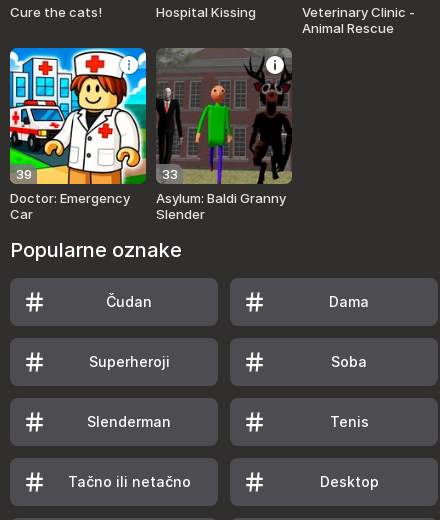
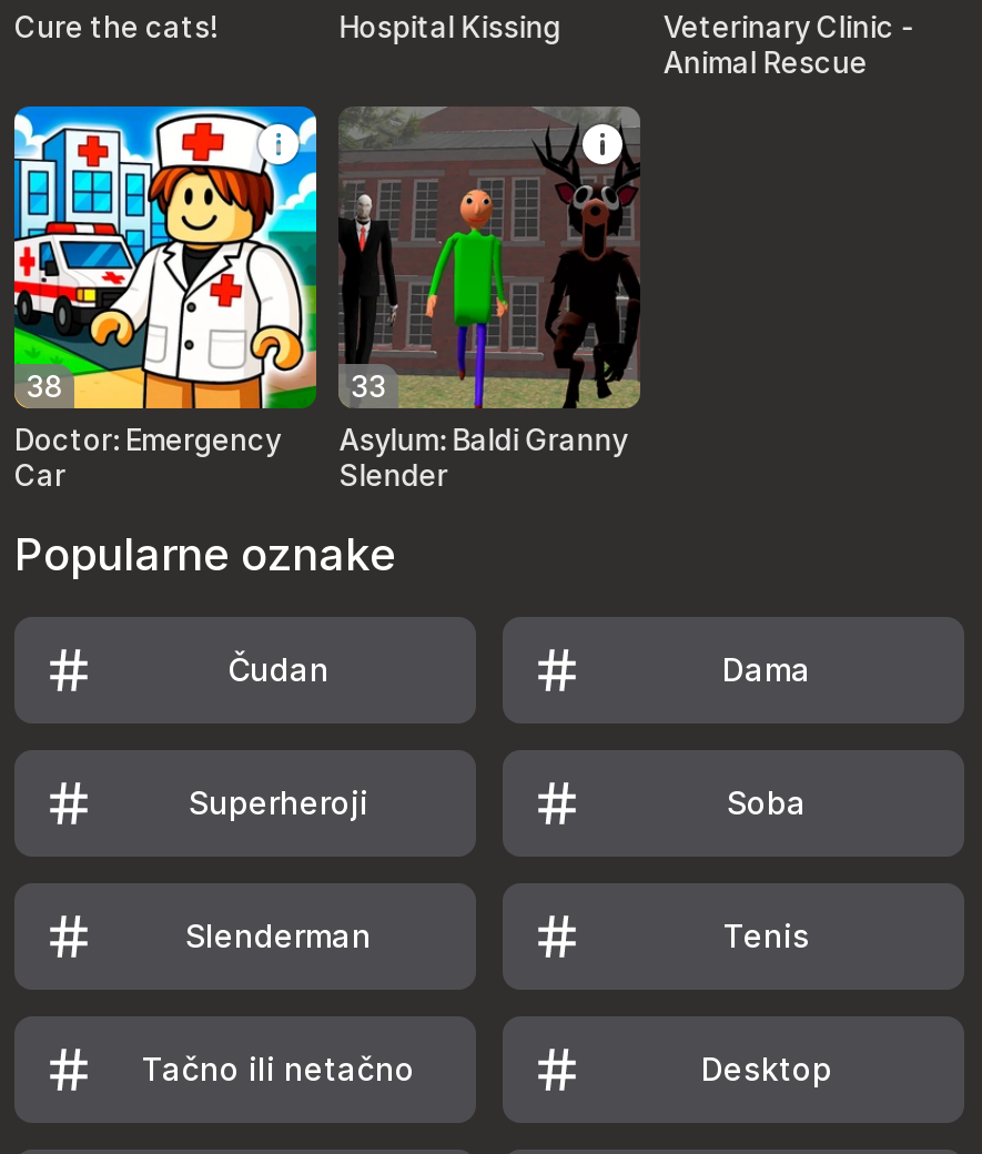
- 39
+ 38
